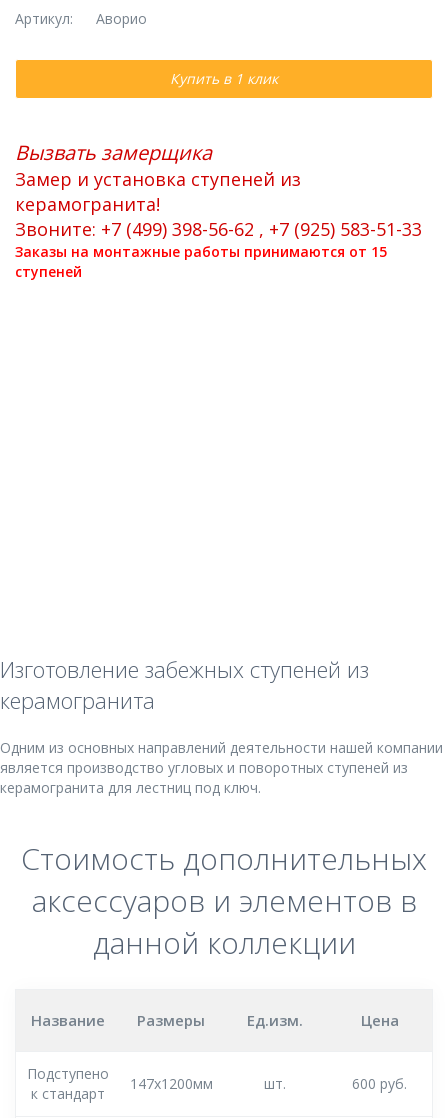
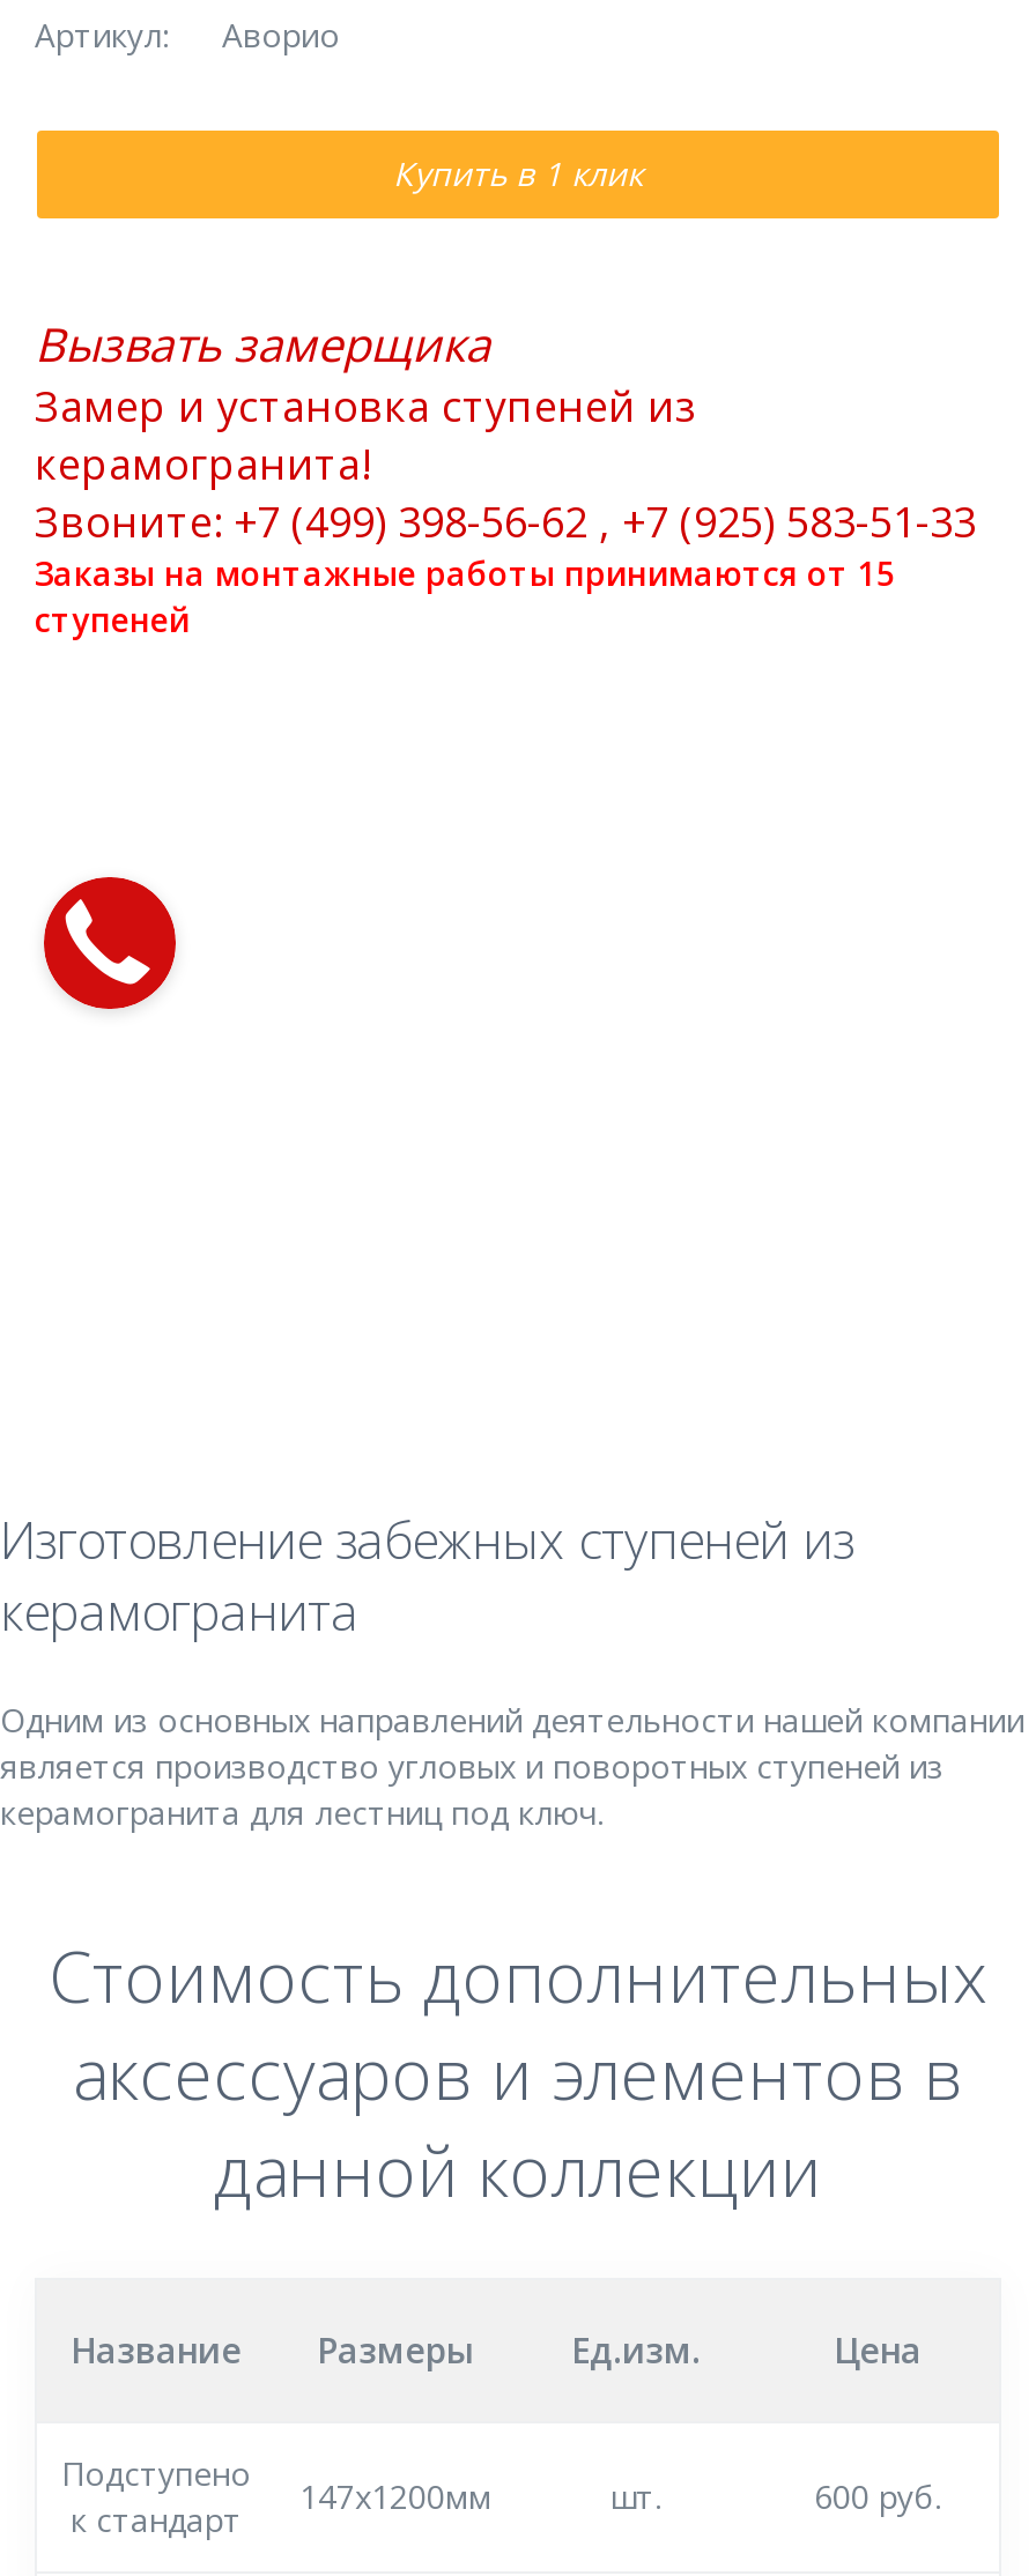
+ [image]
